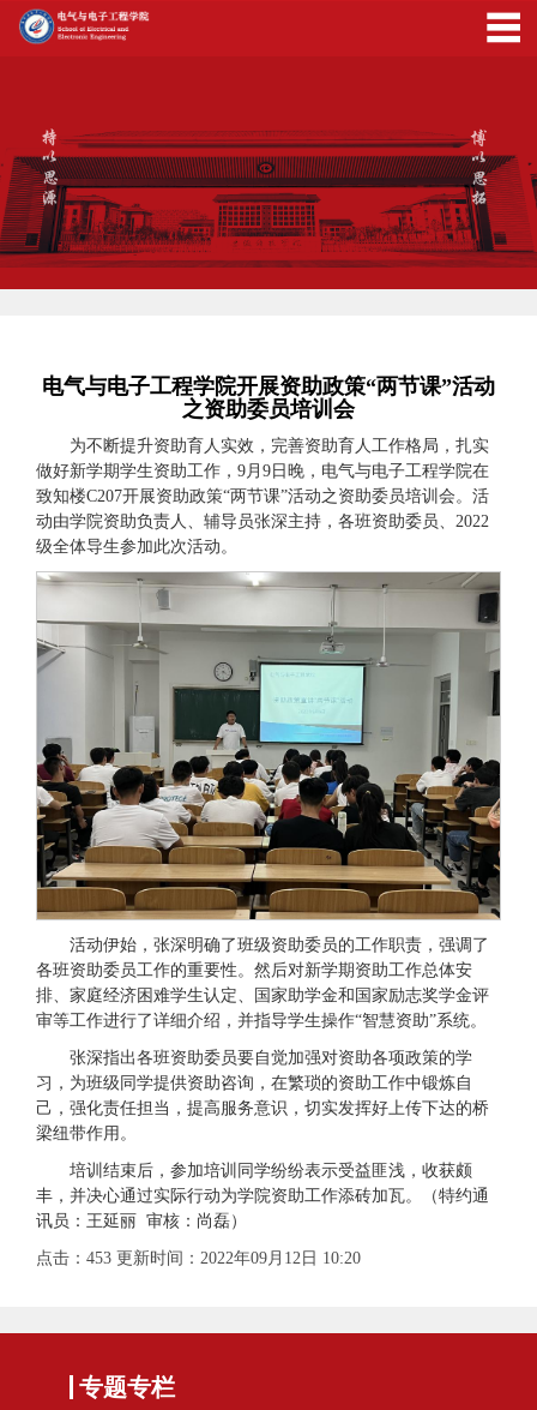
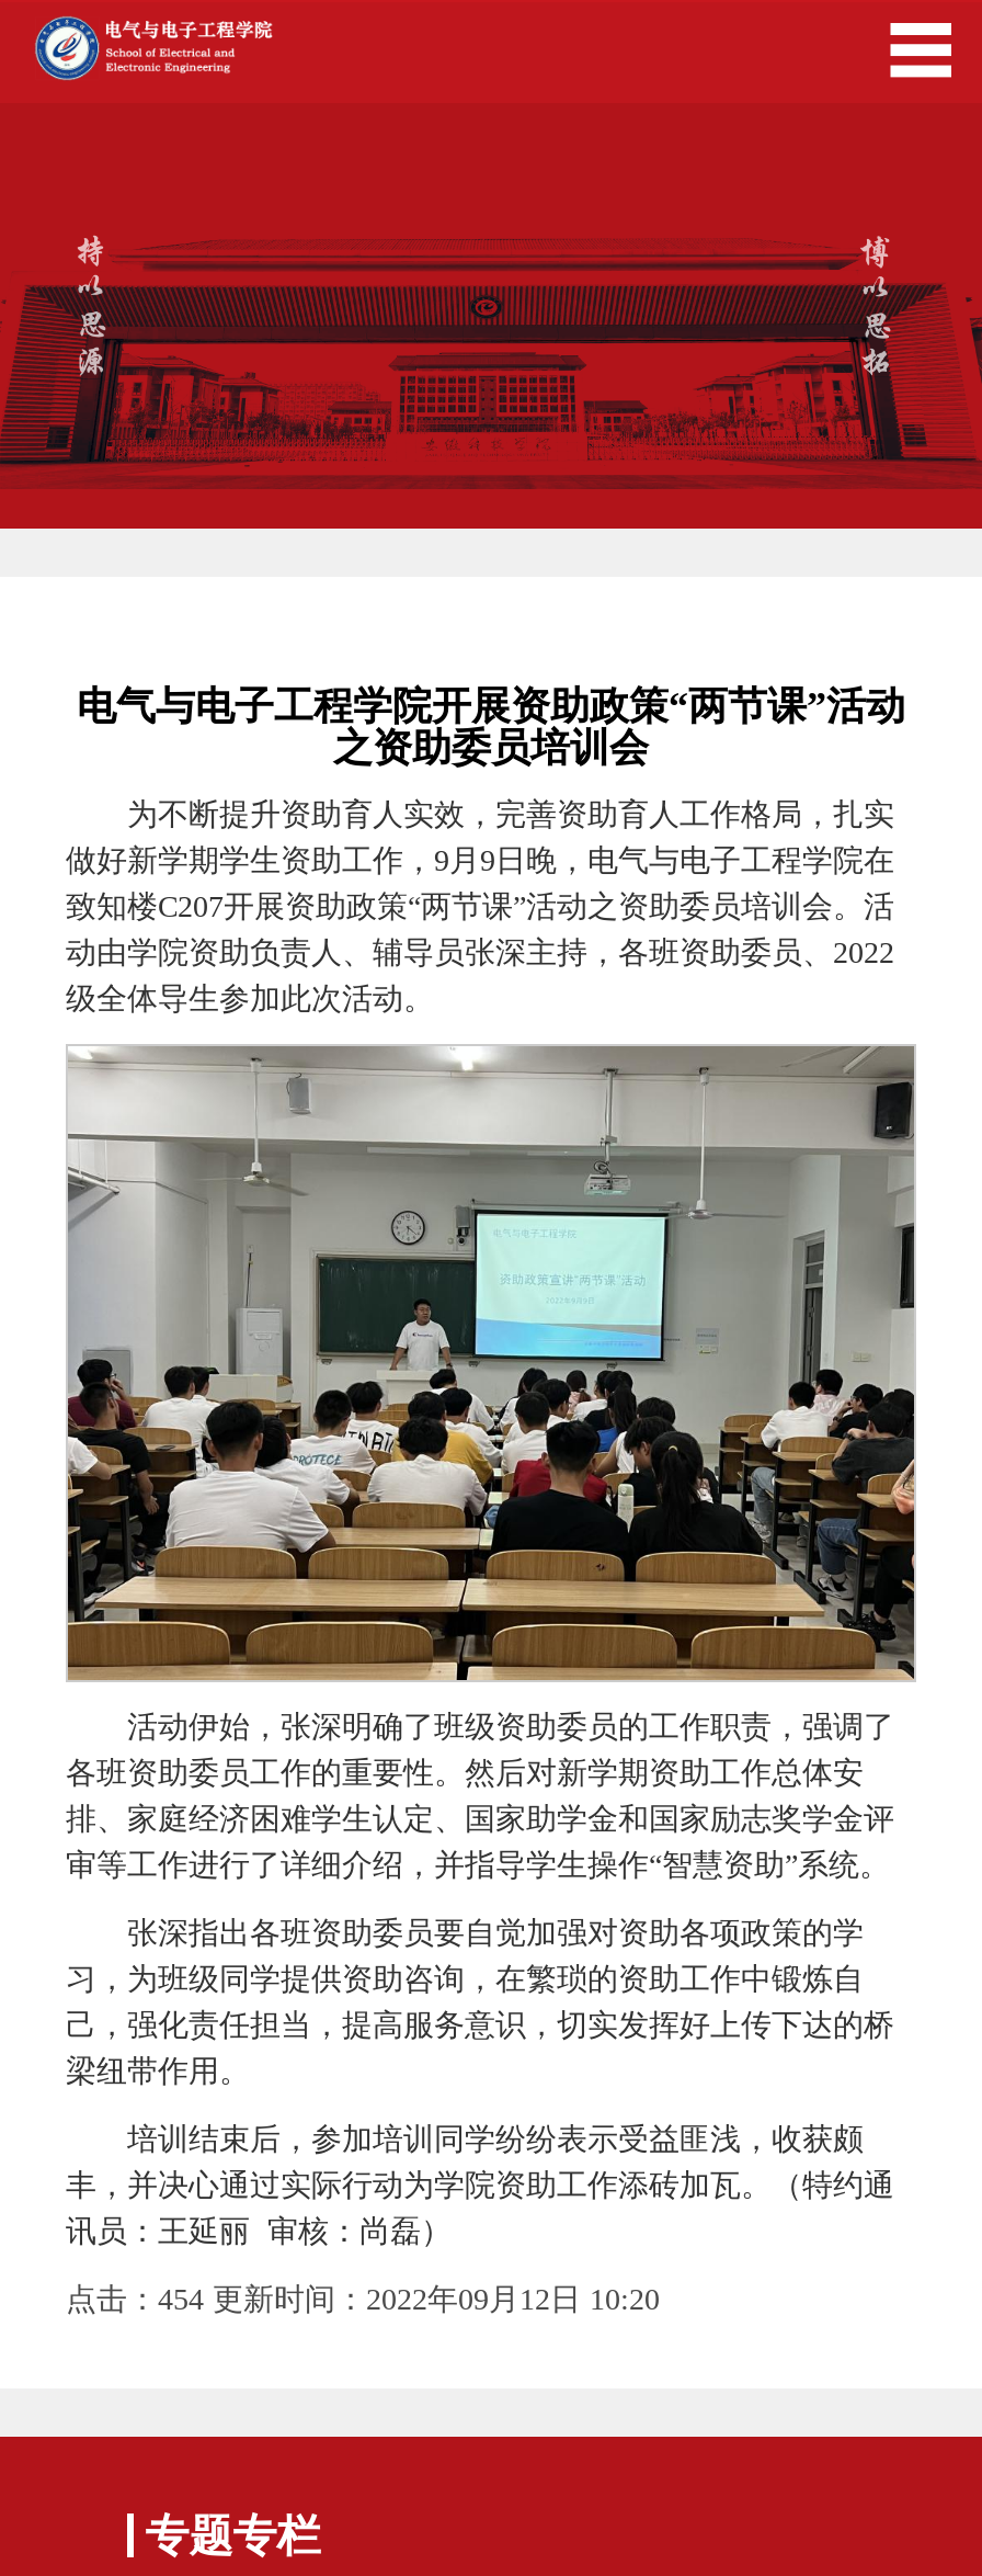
- 点击：453更新时间：2022年09月12日 10:20
+ 点击：454更新时间：2022年09月12日 10:20
